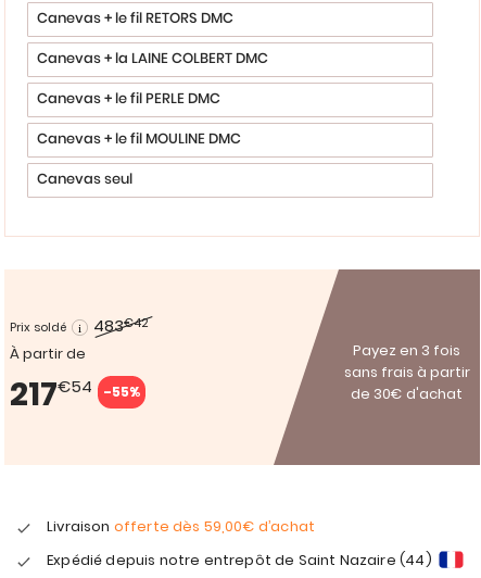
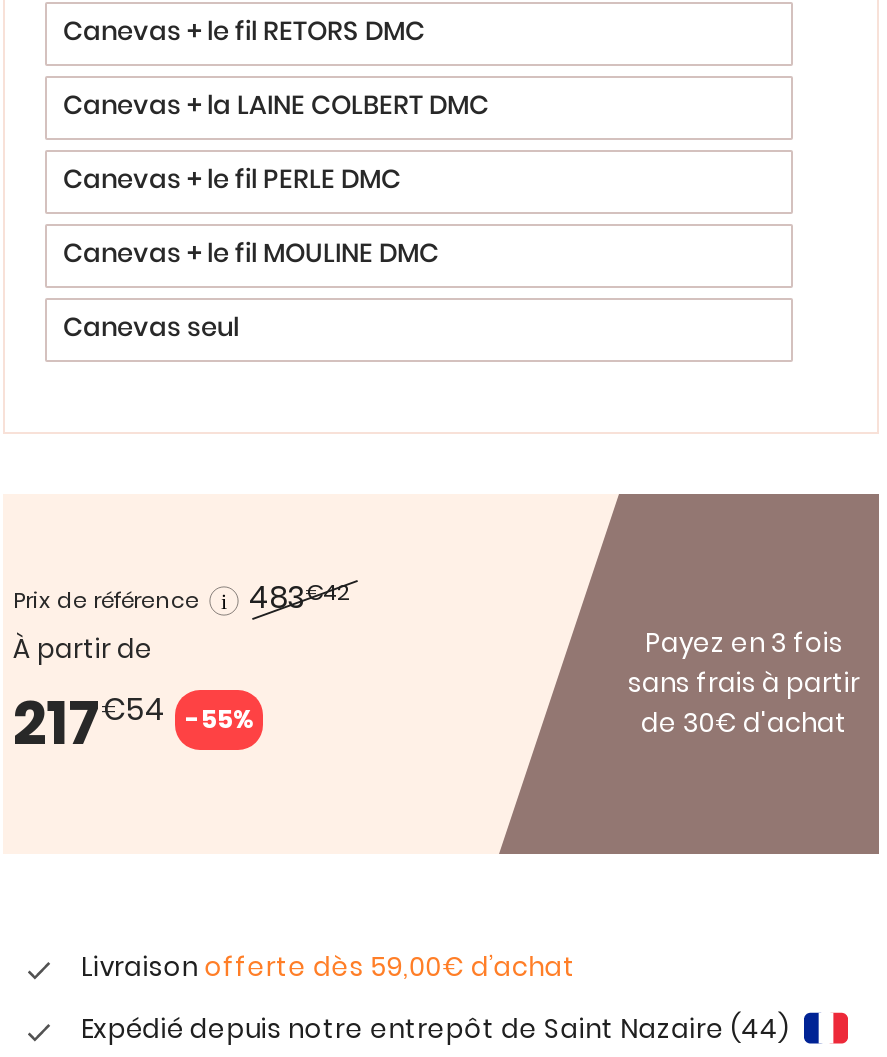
- Prix soldé
+ Prix de référence
